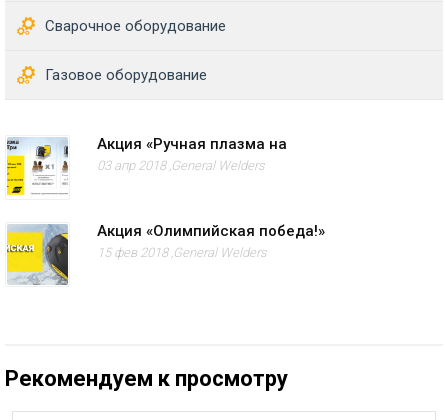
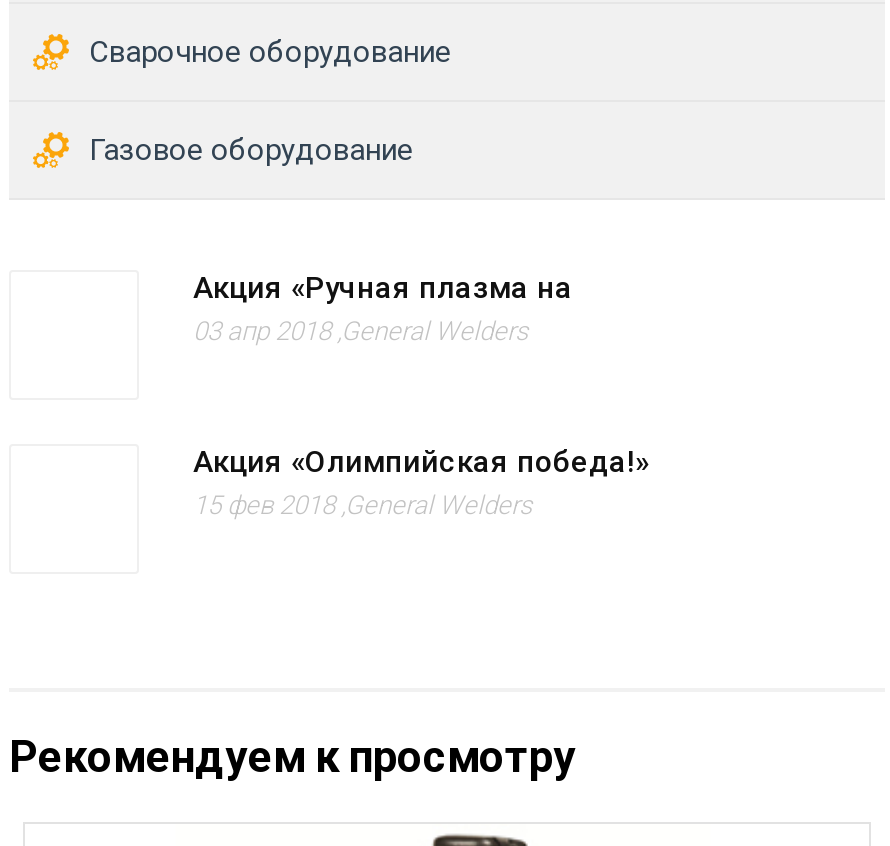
- [image]

- [image]
